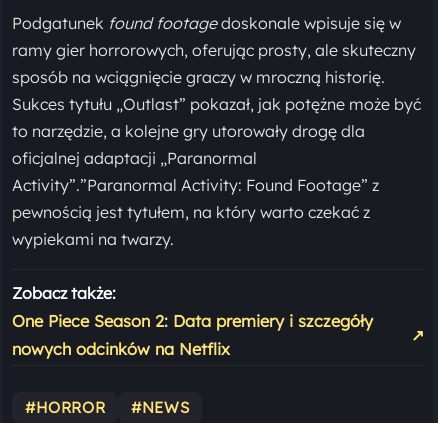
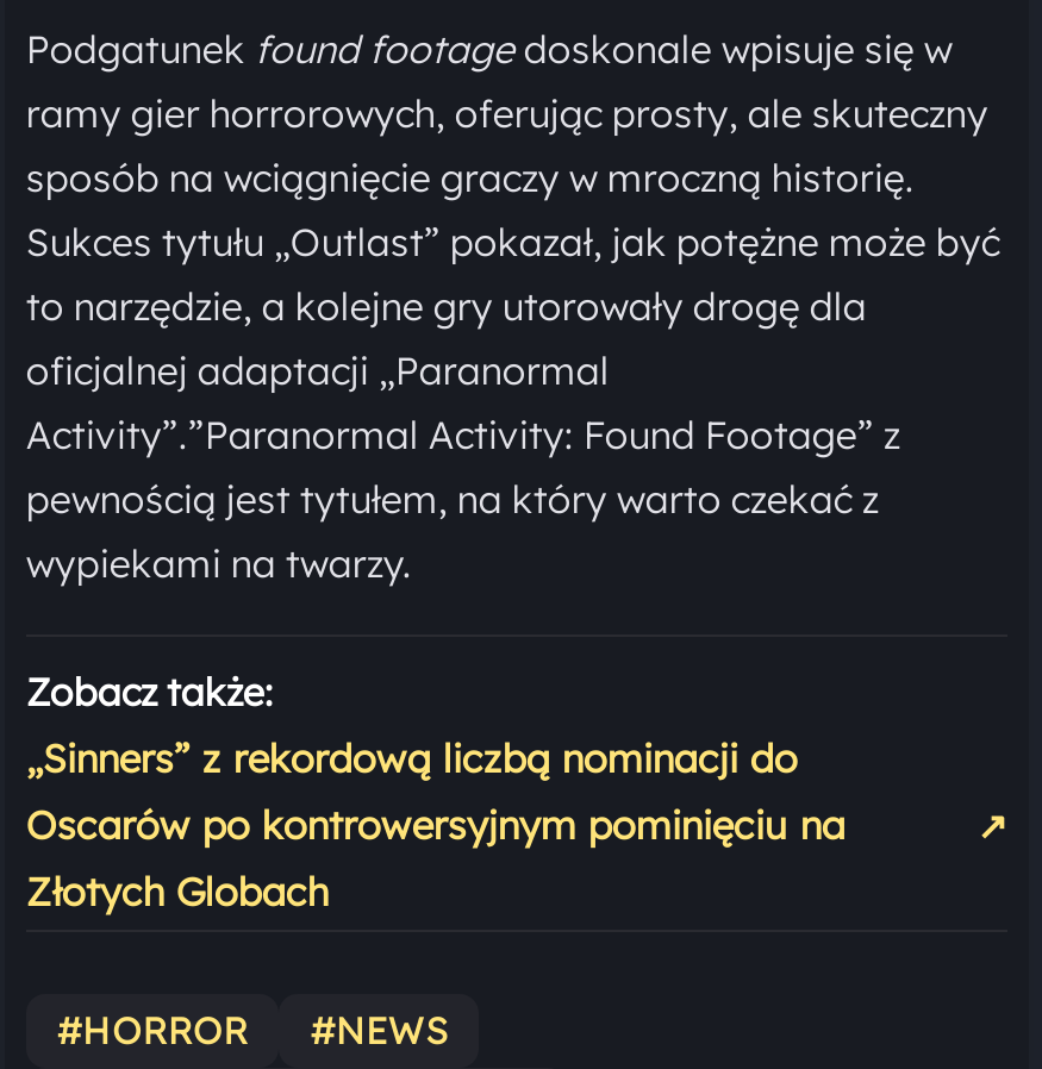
- One Piece Season 2: Data premiery i szczegóły
- nowych odcinków na Netflix
+ „Sinners” z rekordową liczbą nominacji do
+ Oscarów po kontrowersyjnym pominięciu na
+ Złotych Globach
